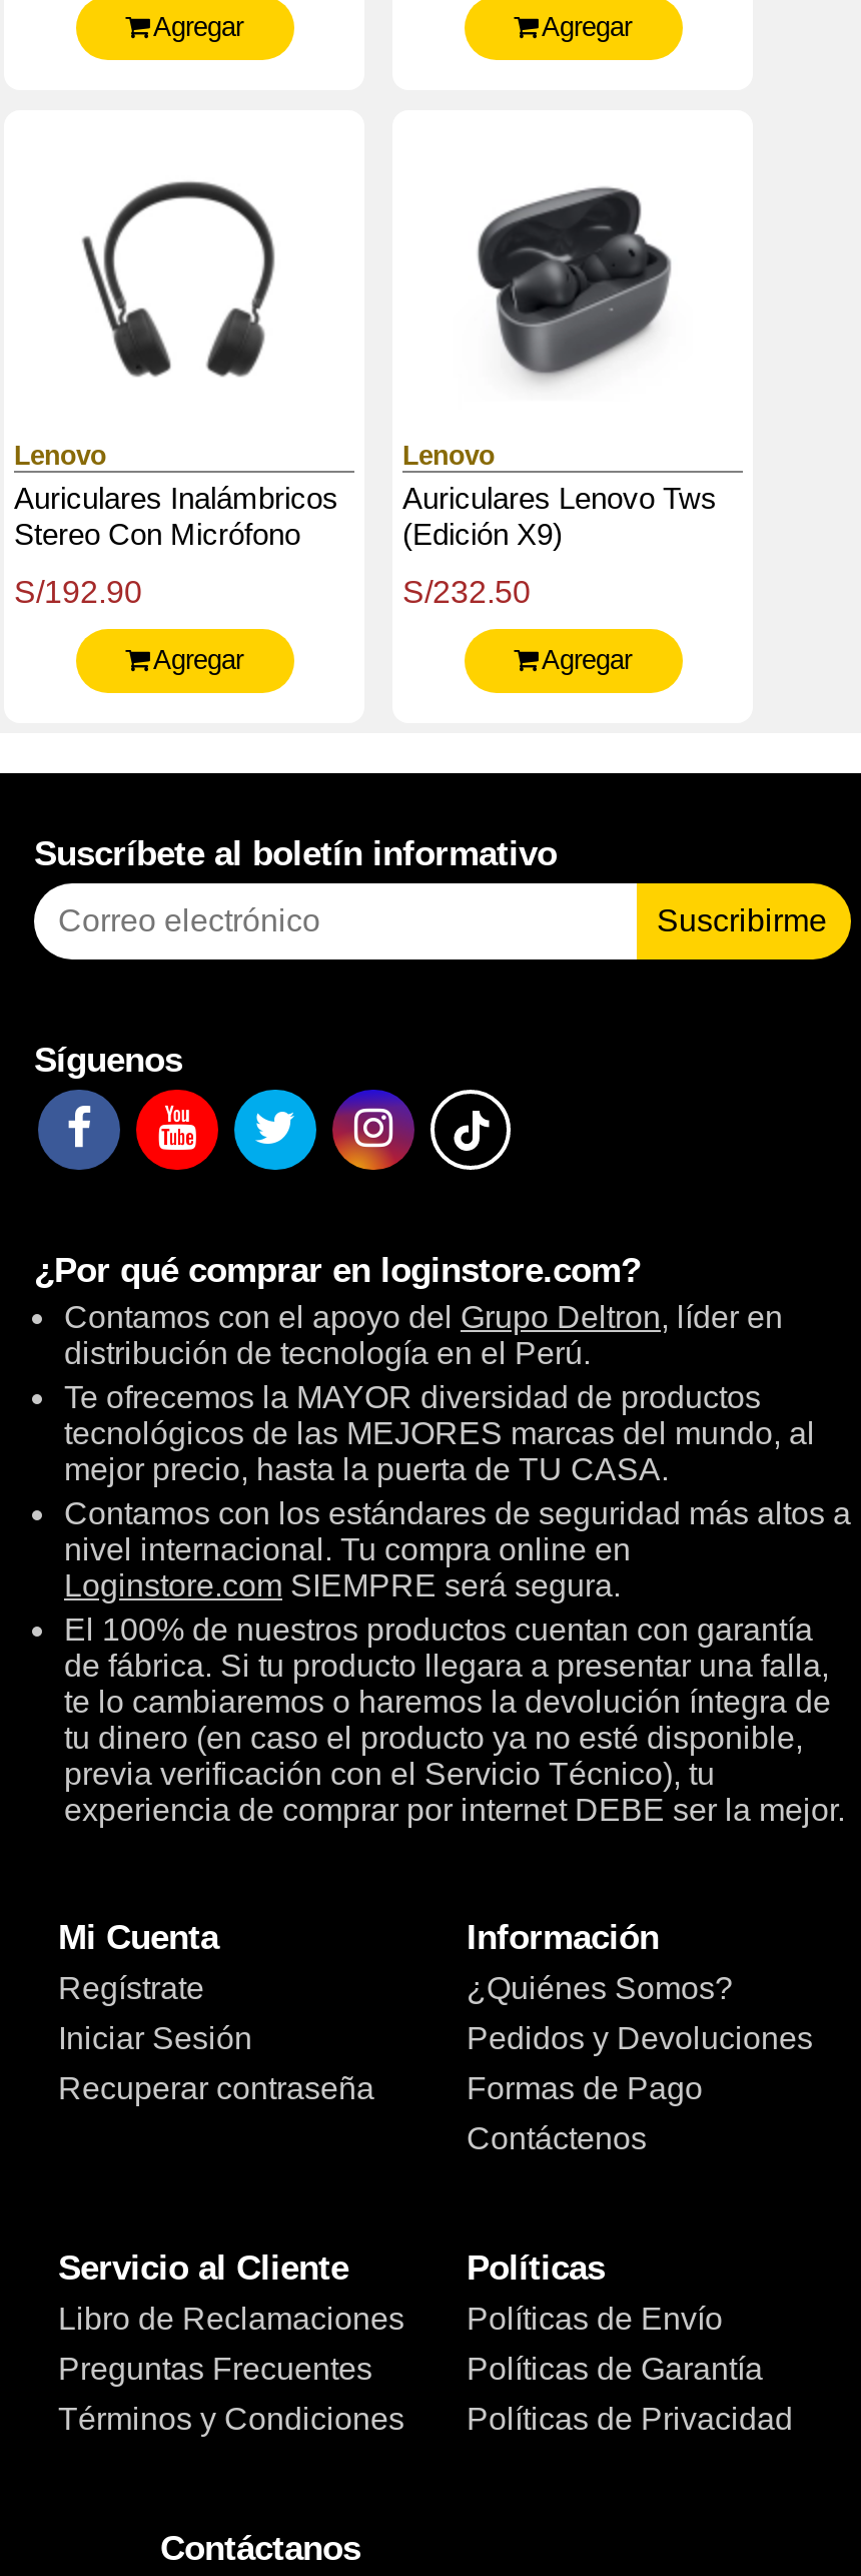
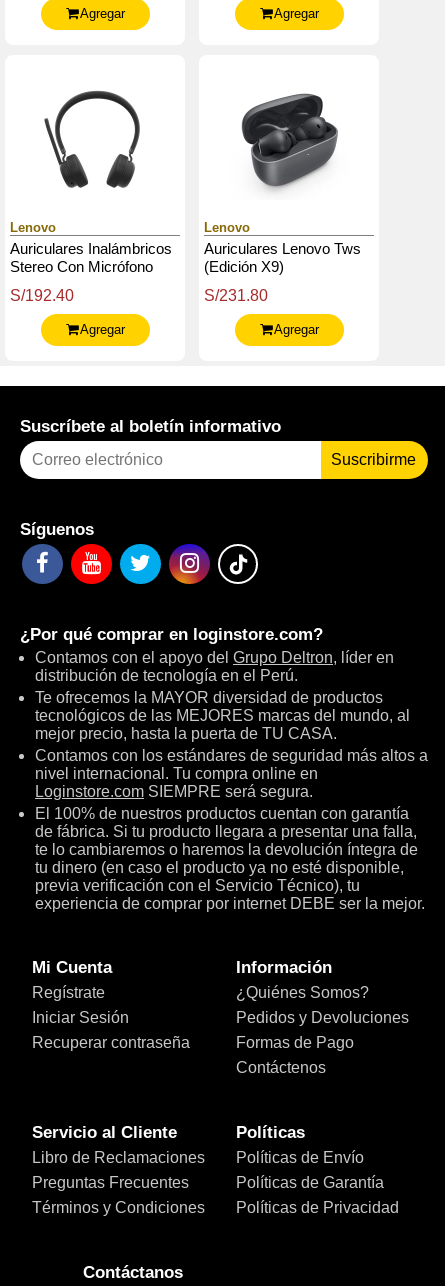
- S/192.90
+ S/192.40

- S/232.50
+ S/231.80
